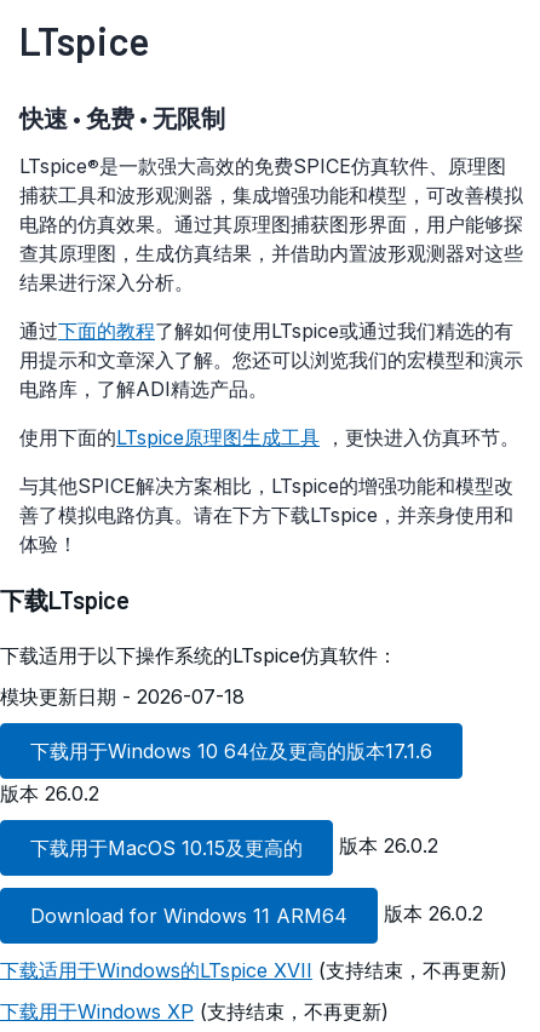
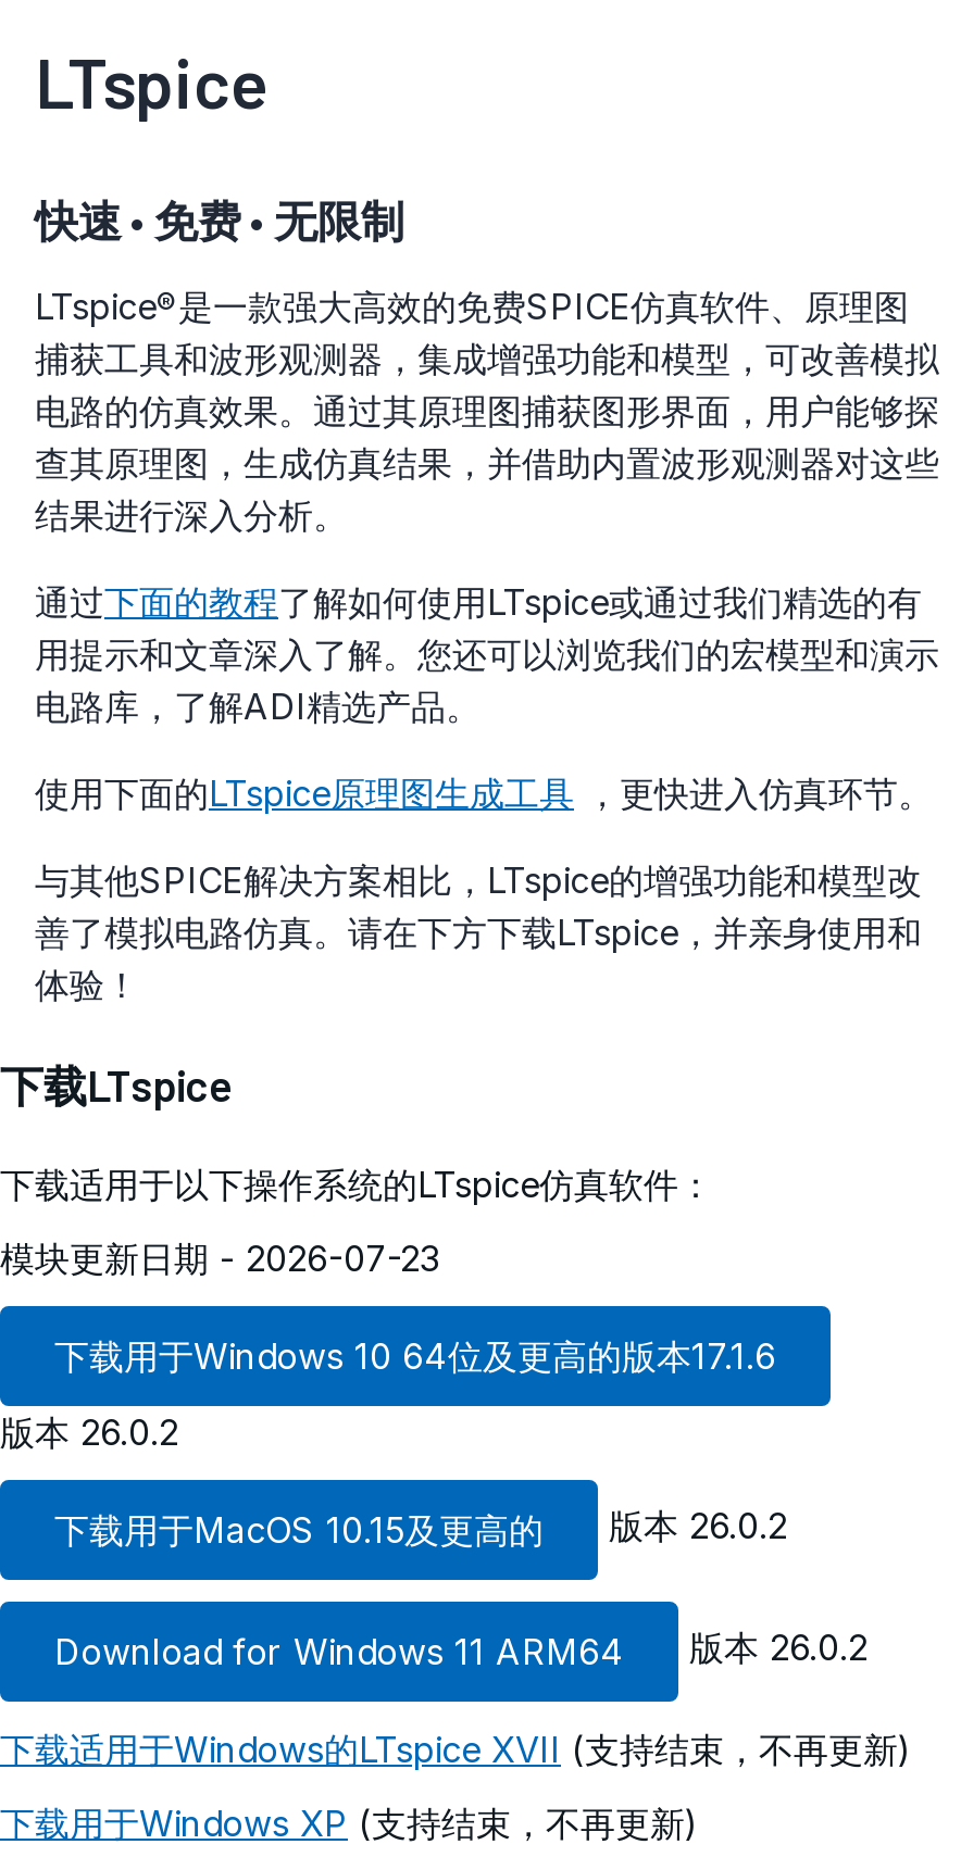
- 模块更新日期 - 2026-07-18
+ 模块更新日期 - 2026-07-23
